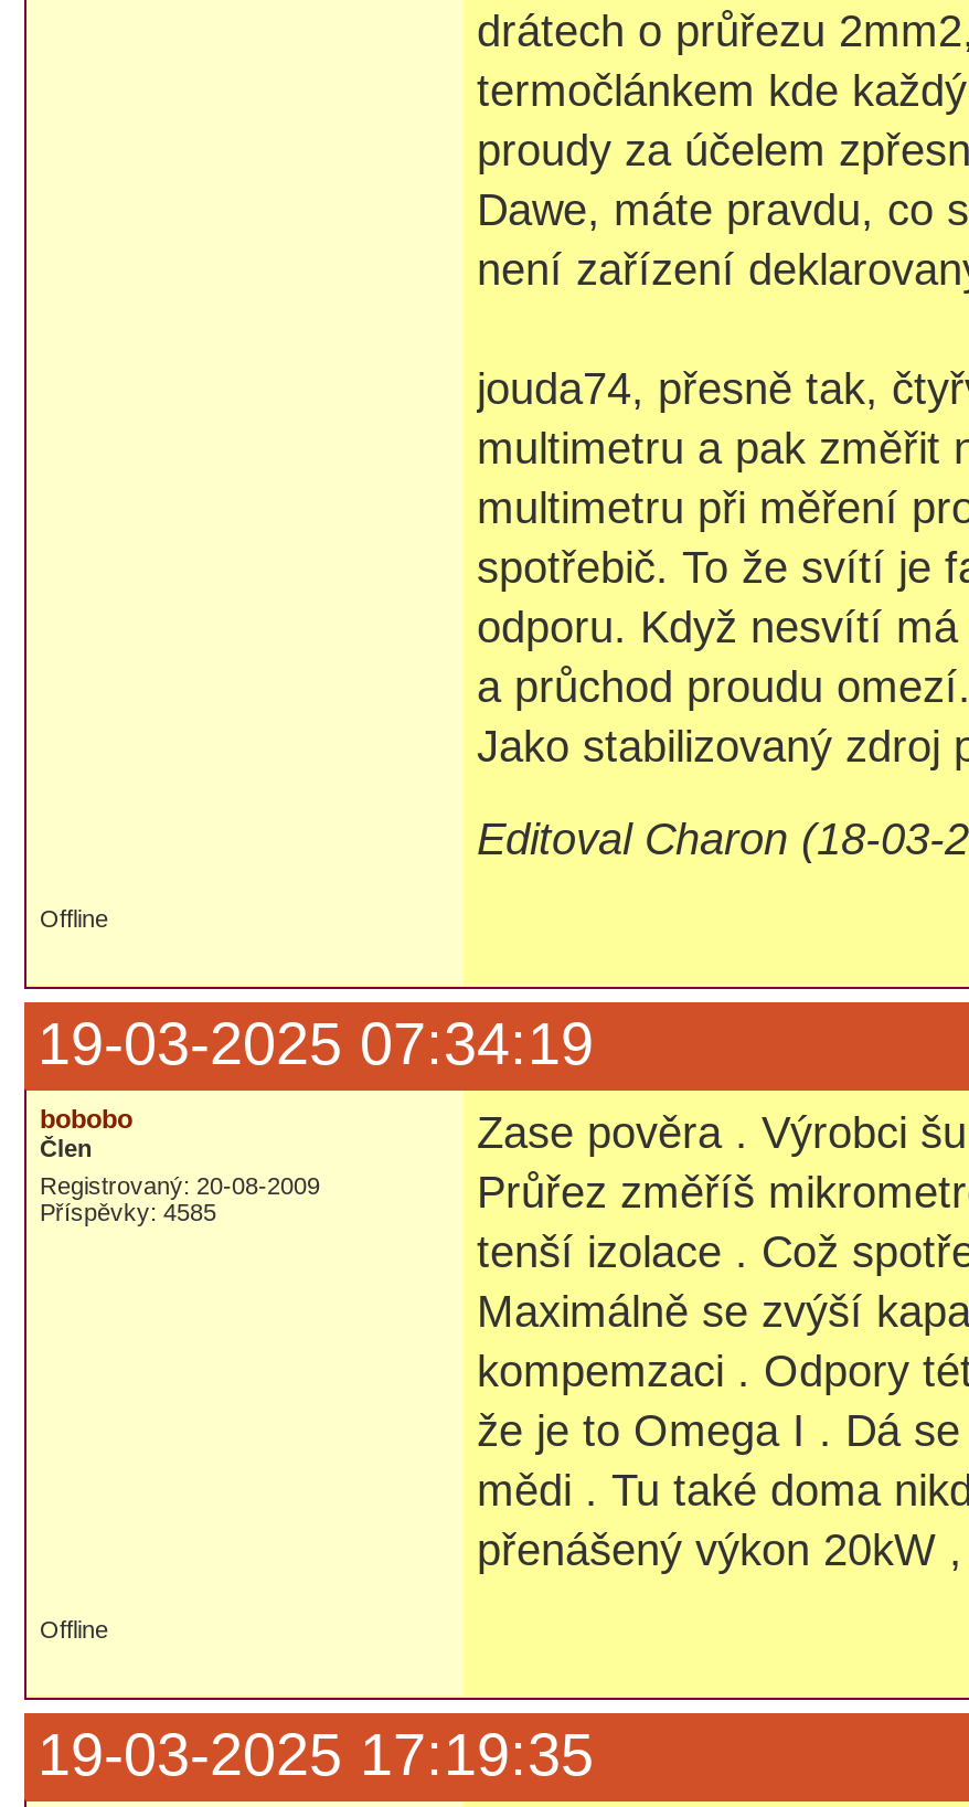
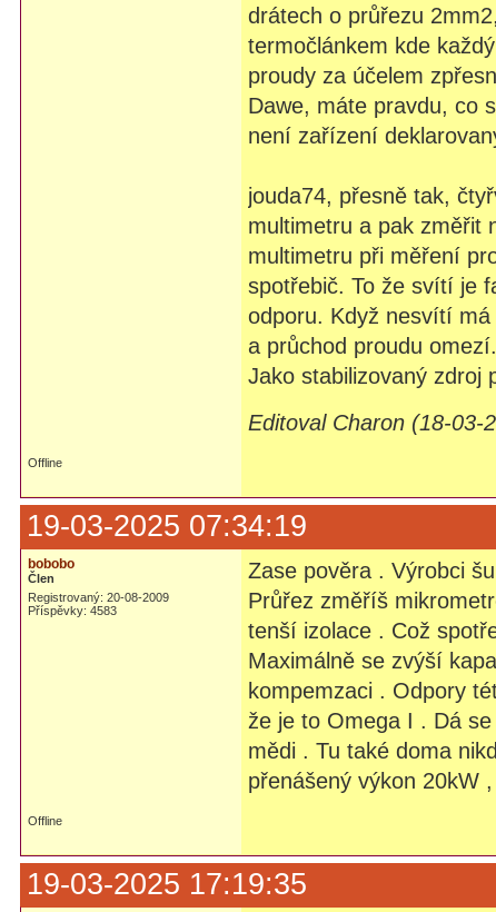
- Příspěvky: 4585
+ Příspěvky: 4583
